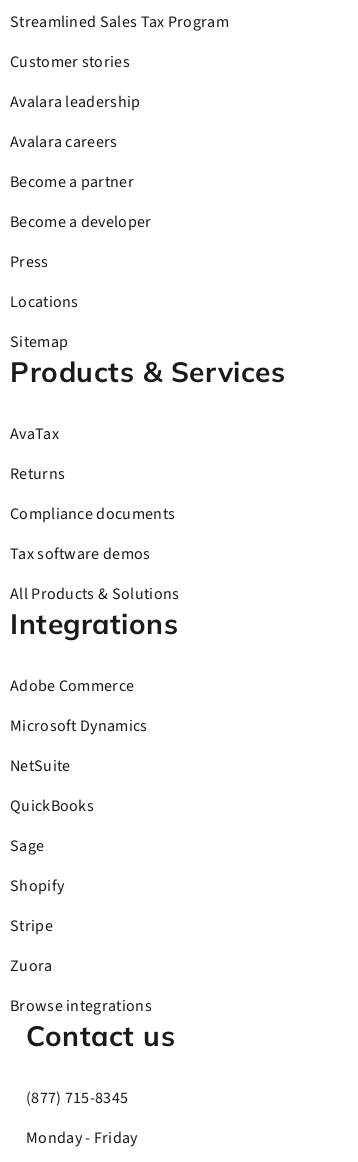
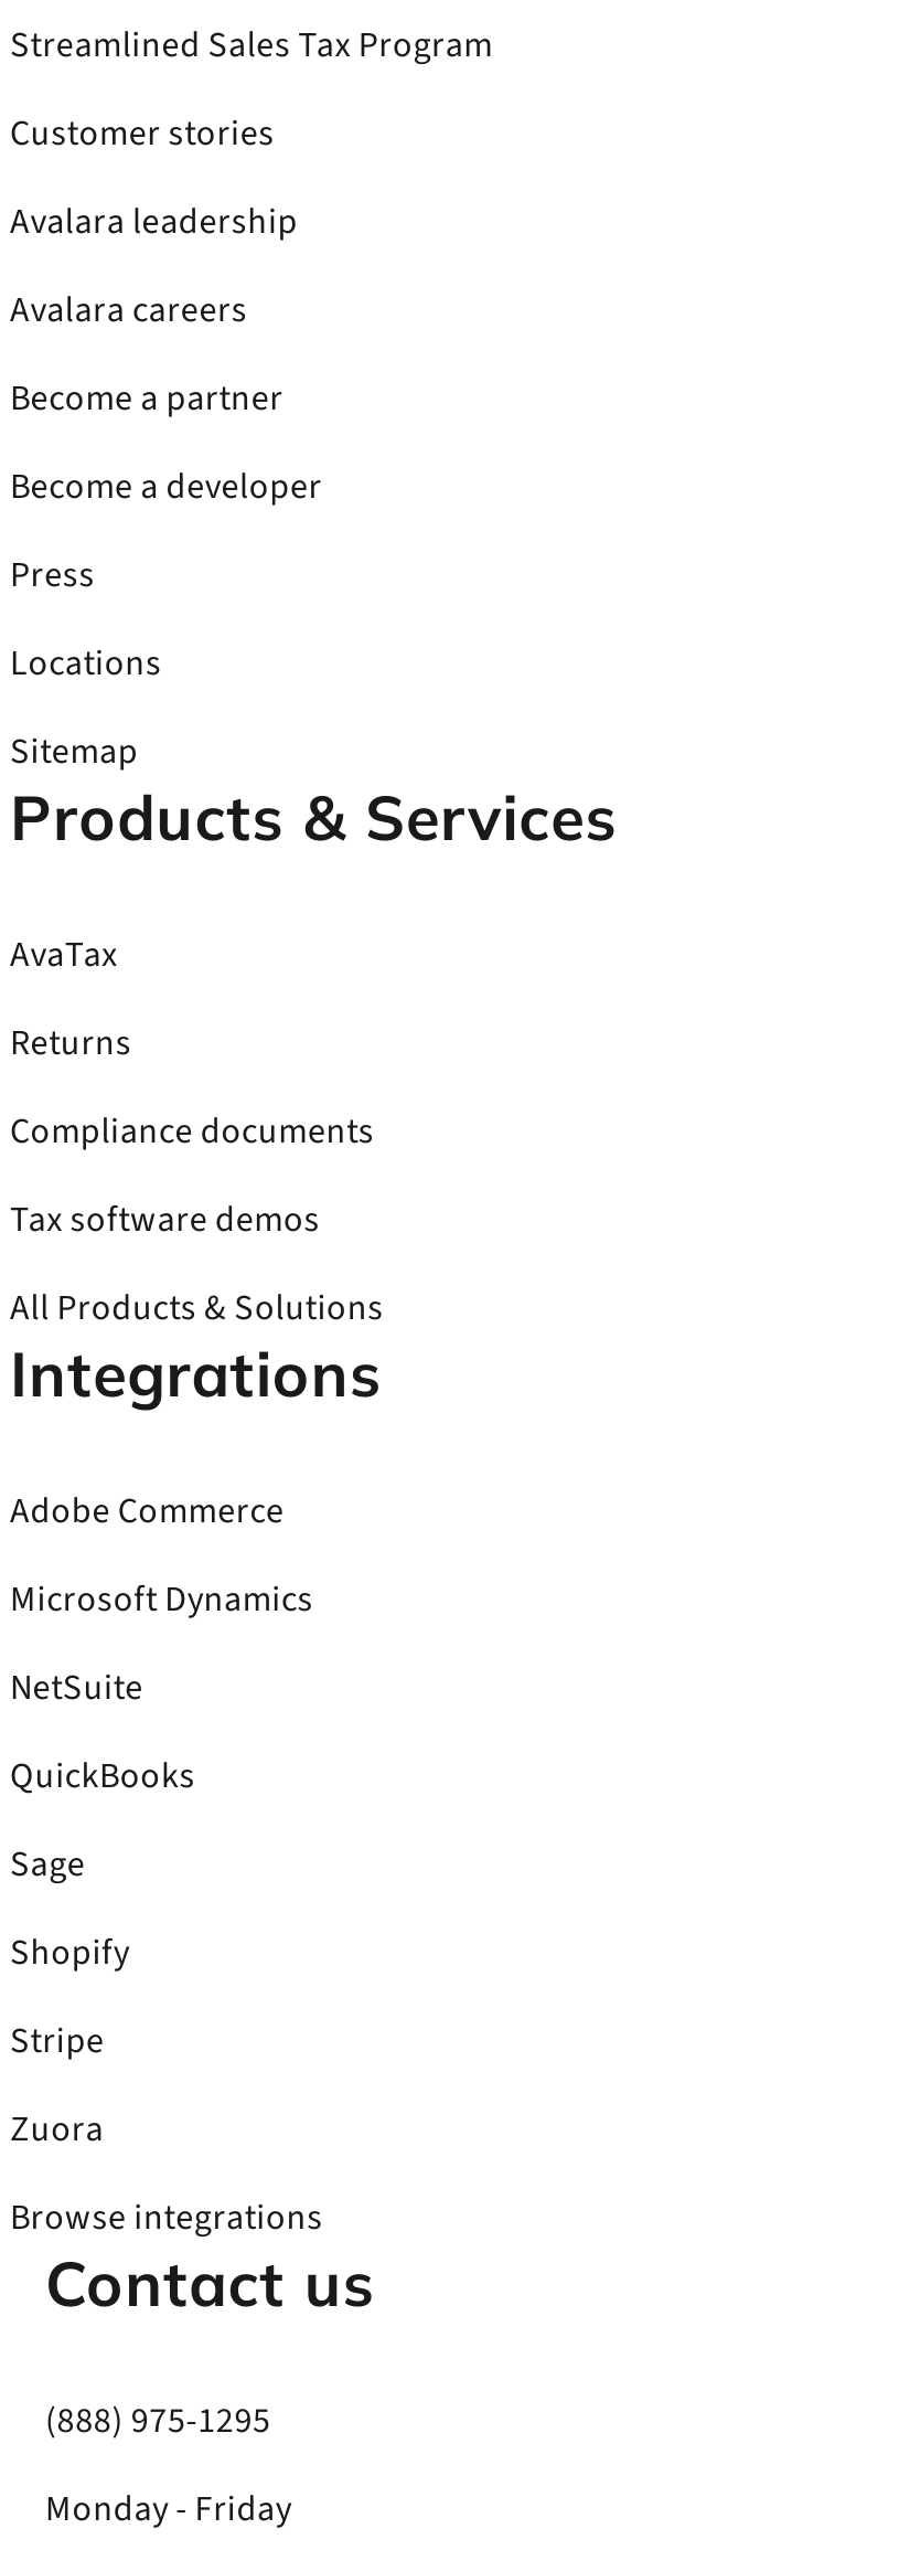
- (877) 715-8345
+ (888) 975-1295
